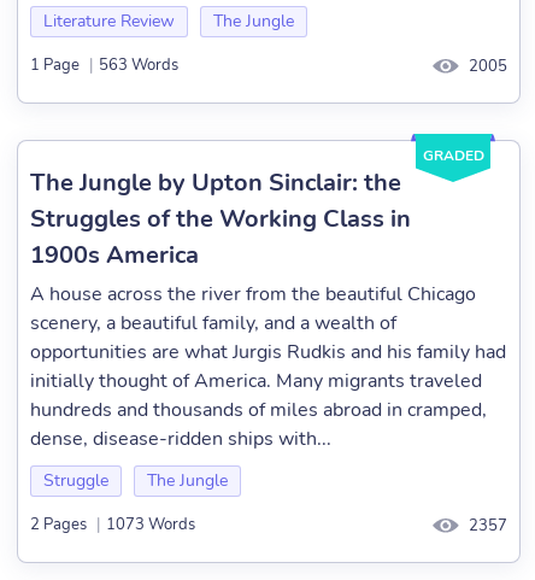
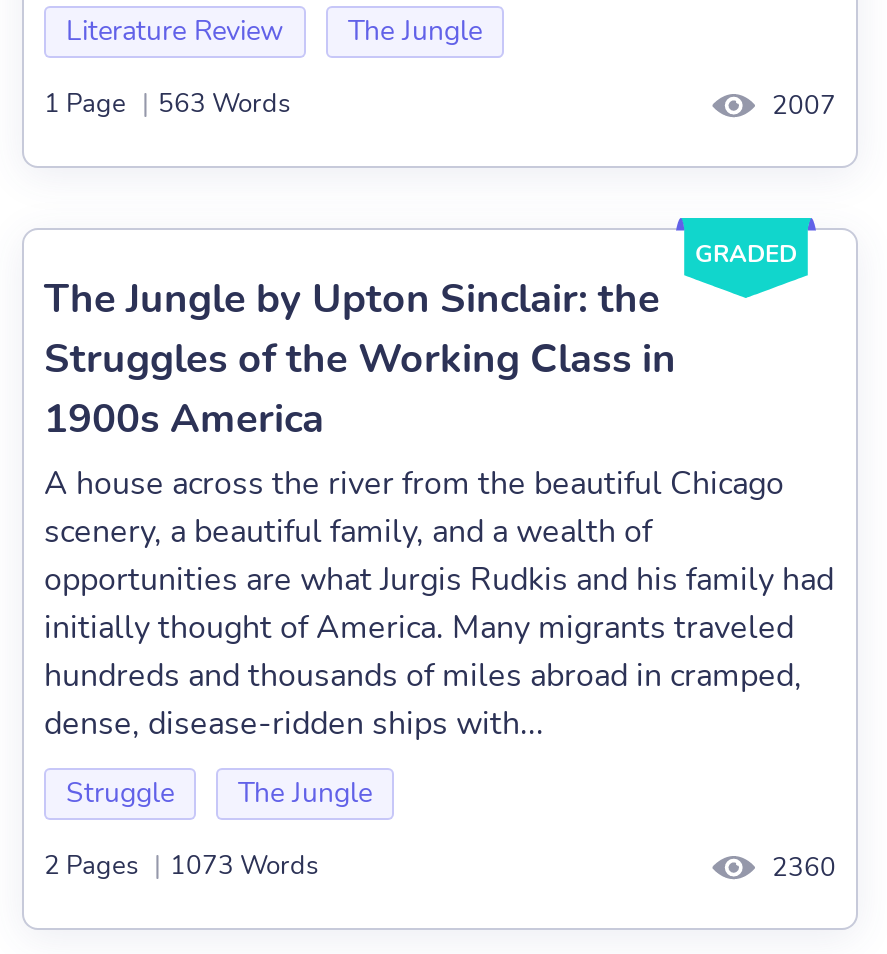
- 2005
+ 2007

- 2357
+ 2360
